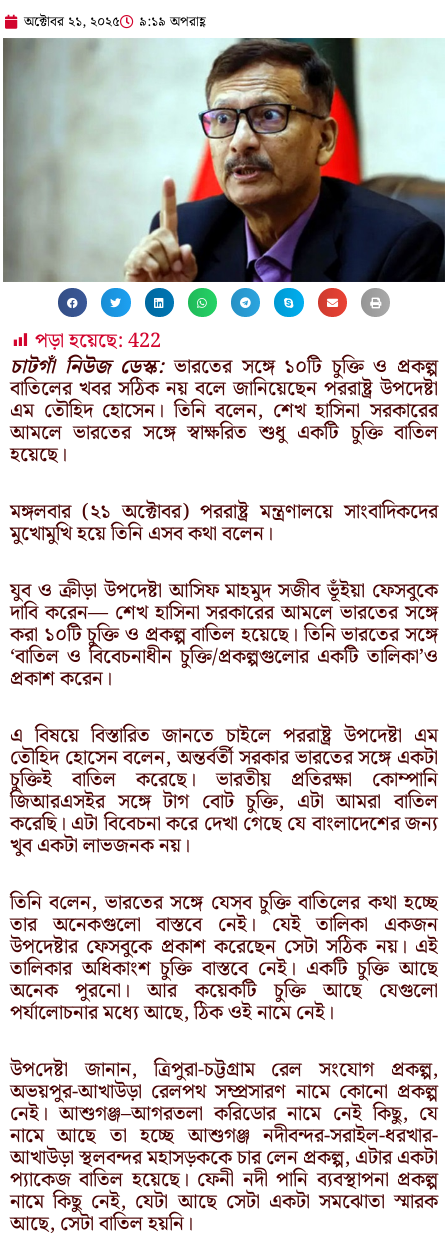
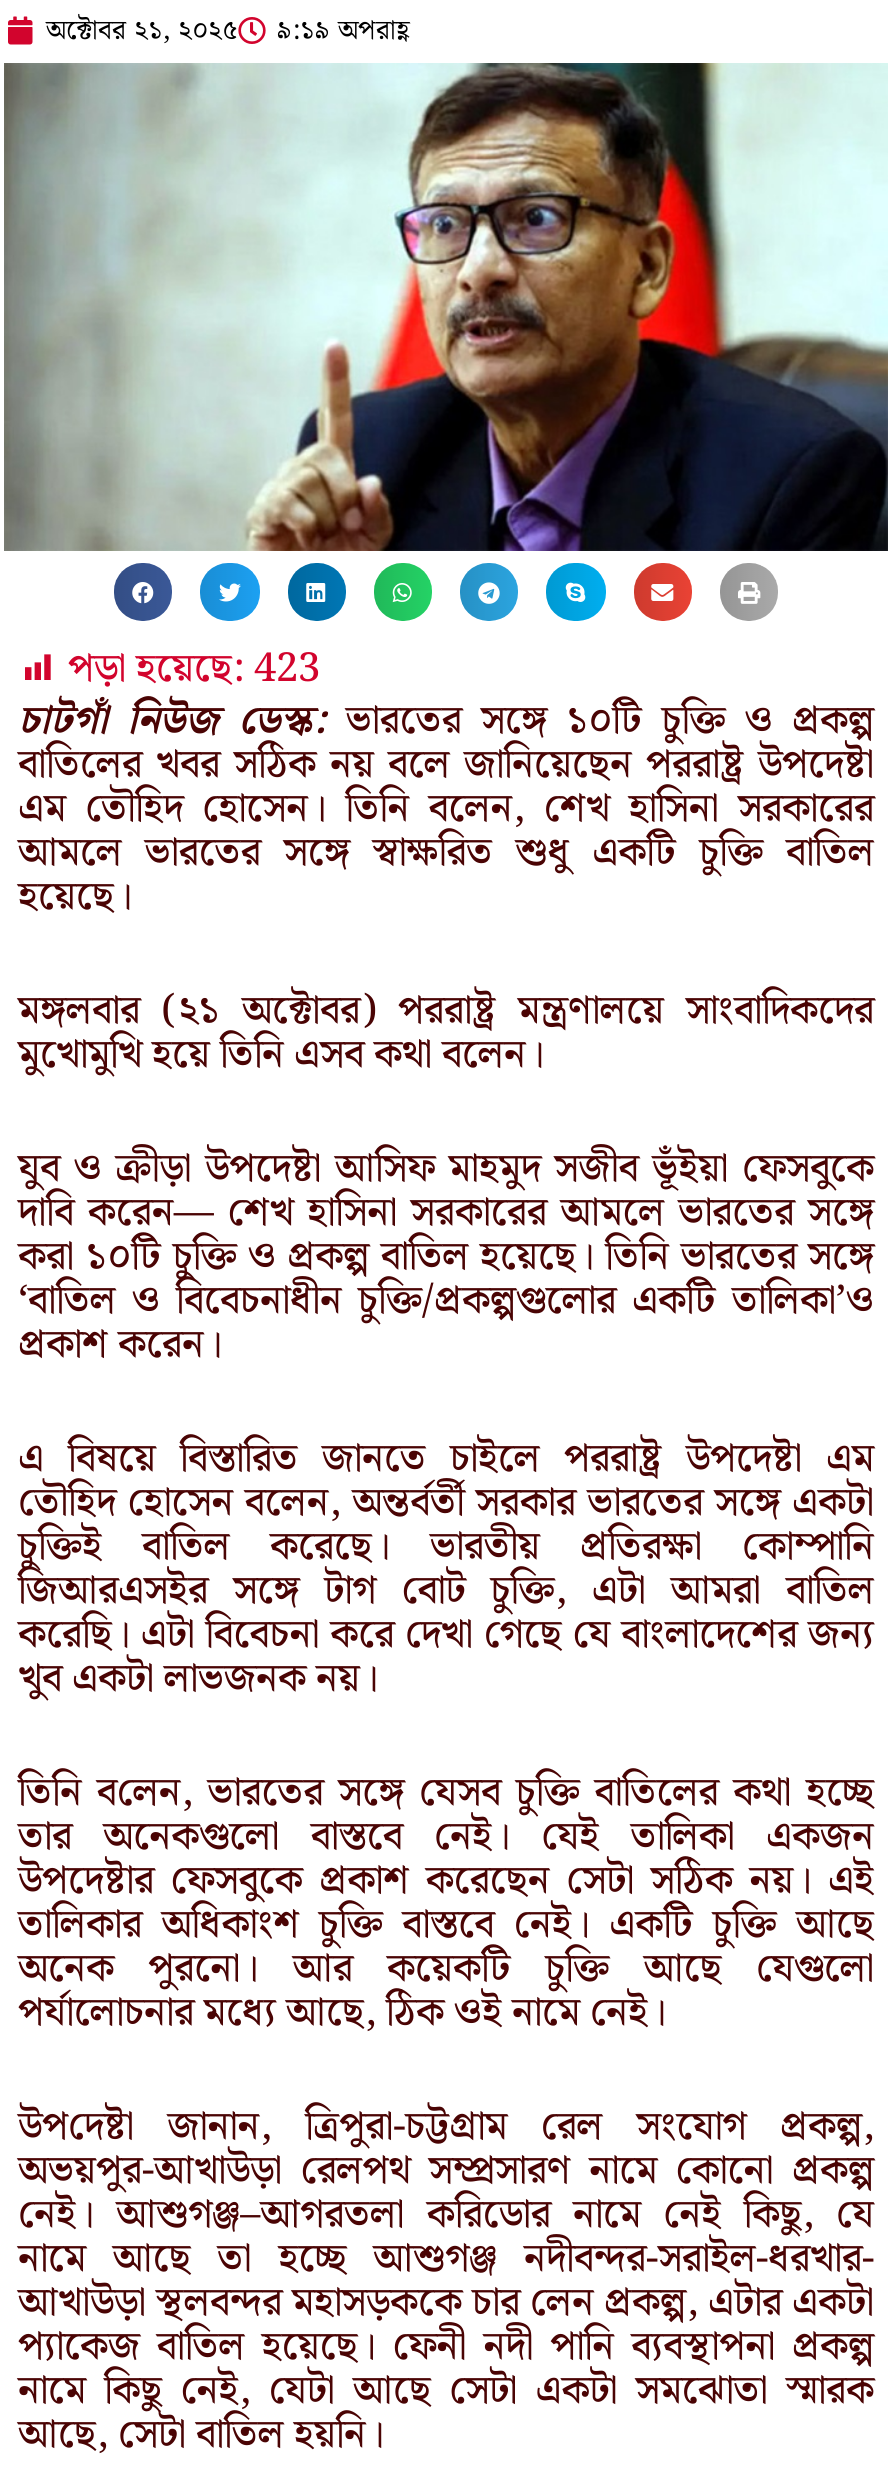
- পড়া হয়েছে: 422
+ পড়া হয়েছে: 423
